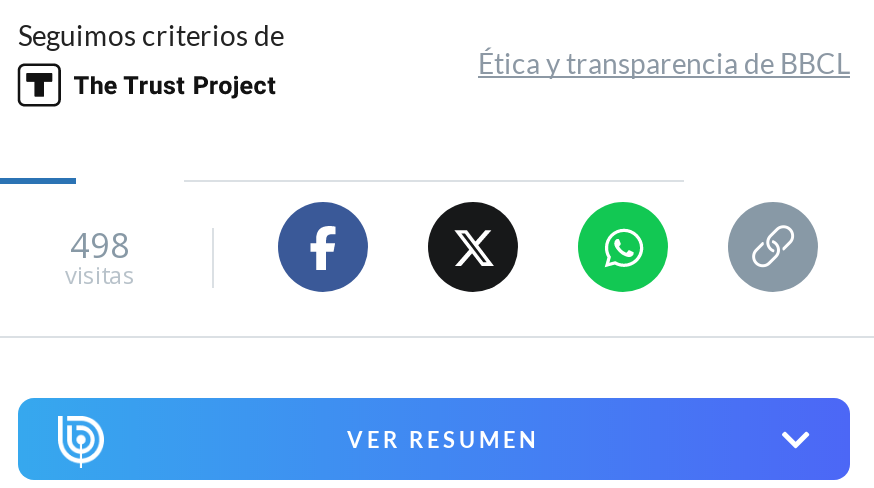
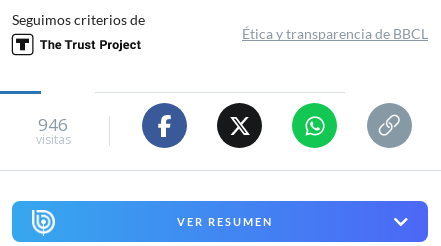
- 498
+ 946
